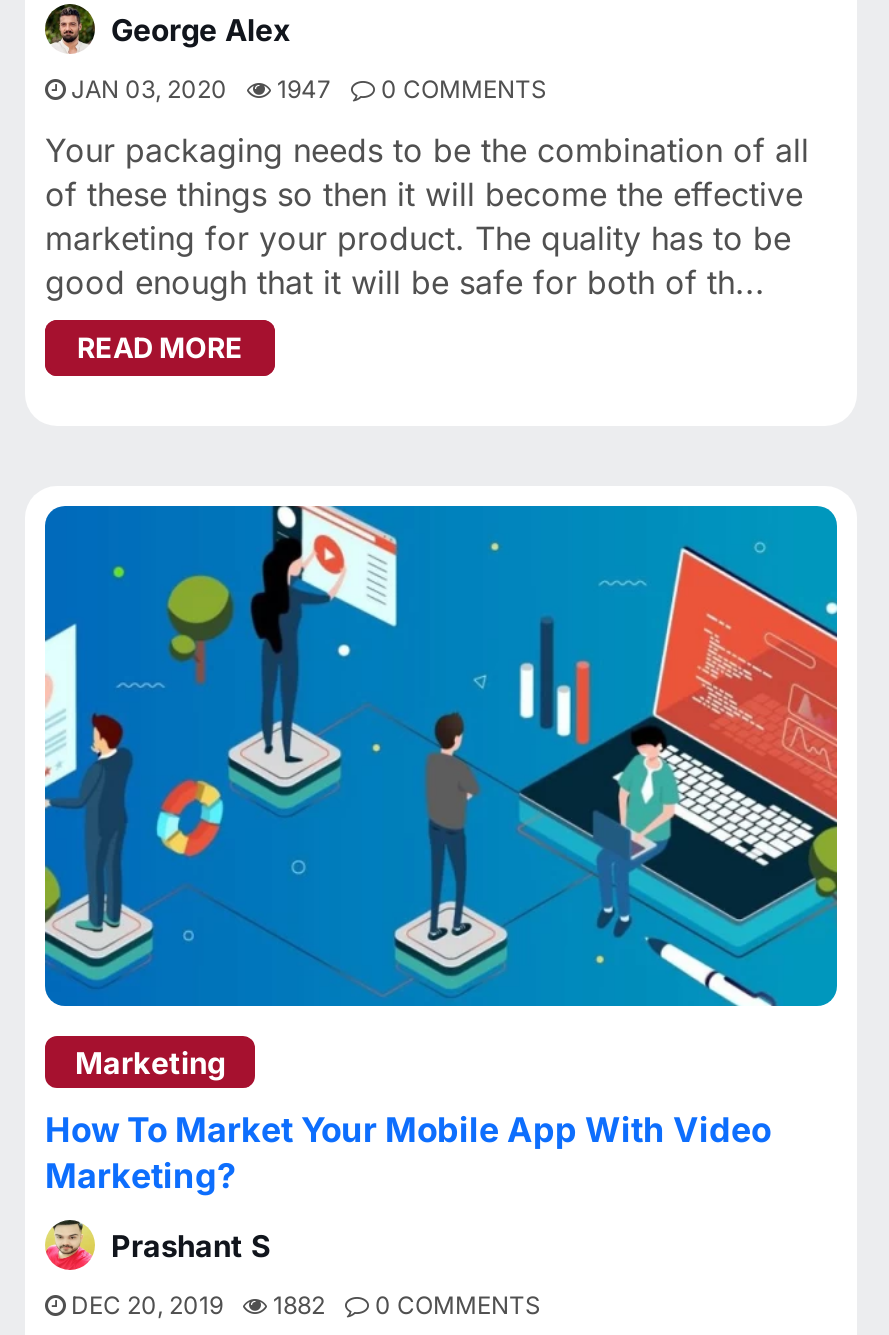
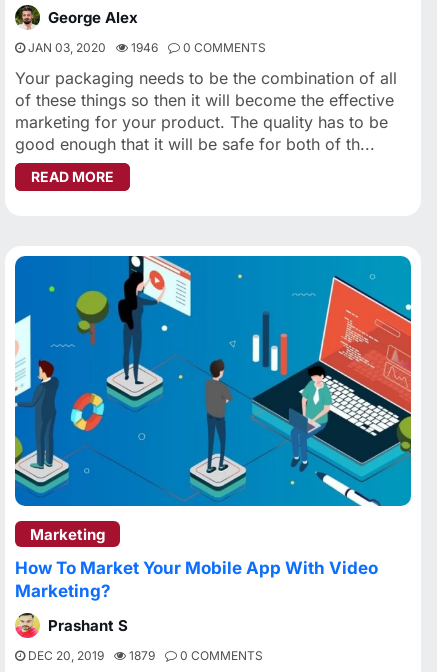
- JAN 03, 2020 1947 0 COMMENTS
+ JAN 03, 2020 1946 0 COMMENTS

- DEC 20, 2019 1882 0 COMMENTS
+ DEC 20, 2019 1879 0 COMMENTS
